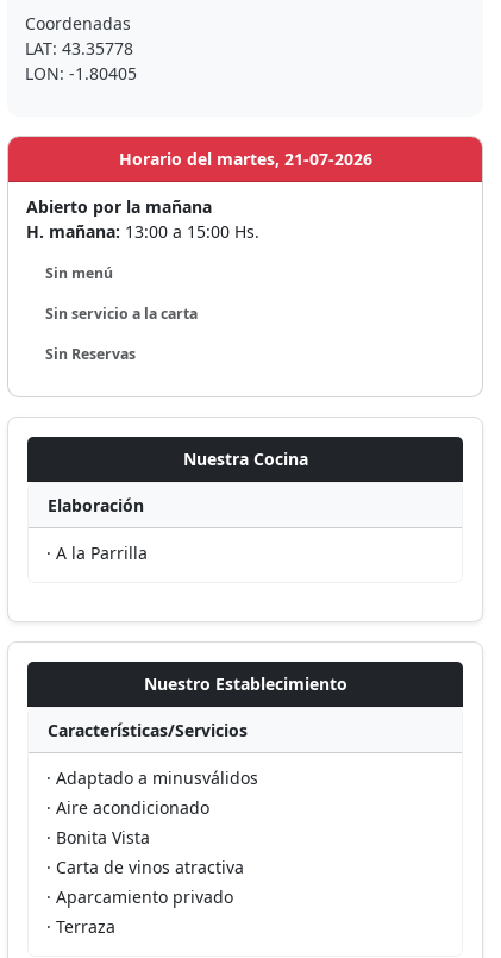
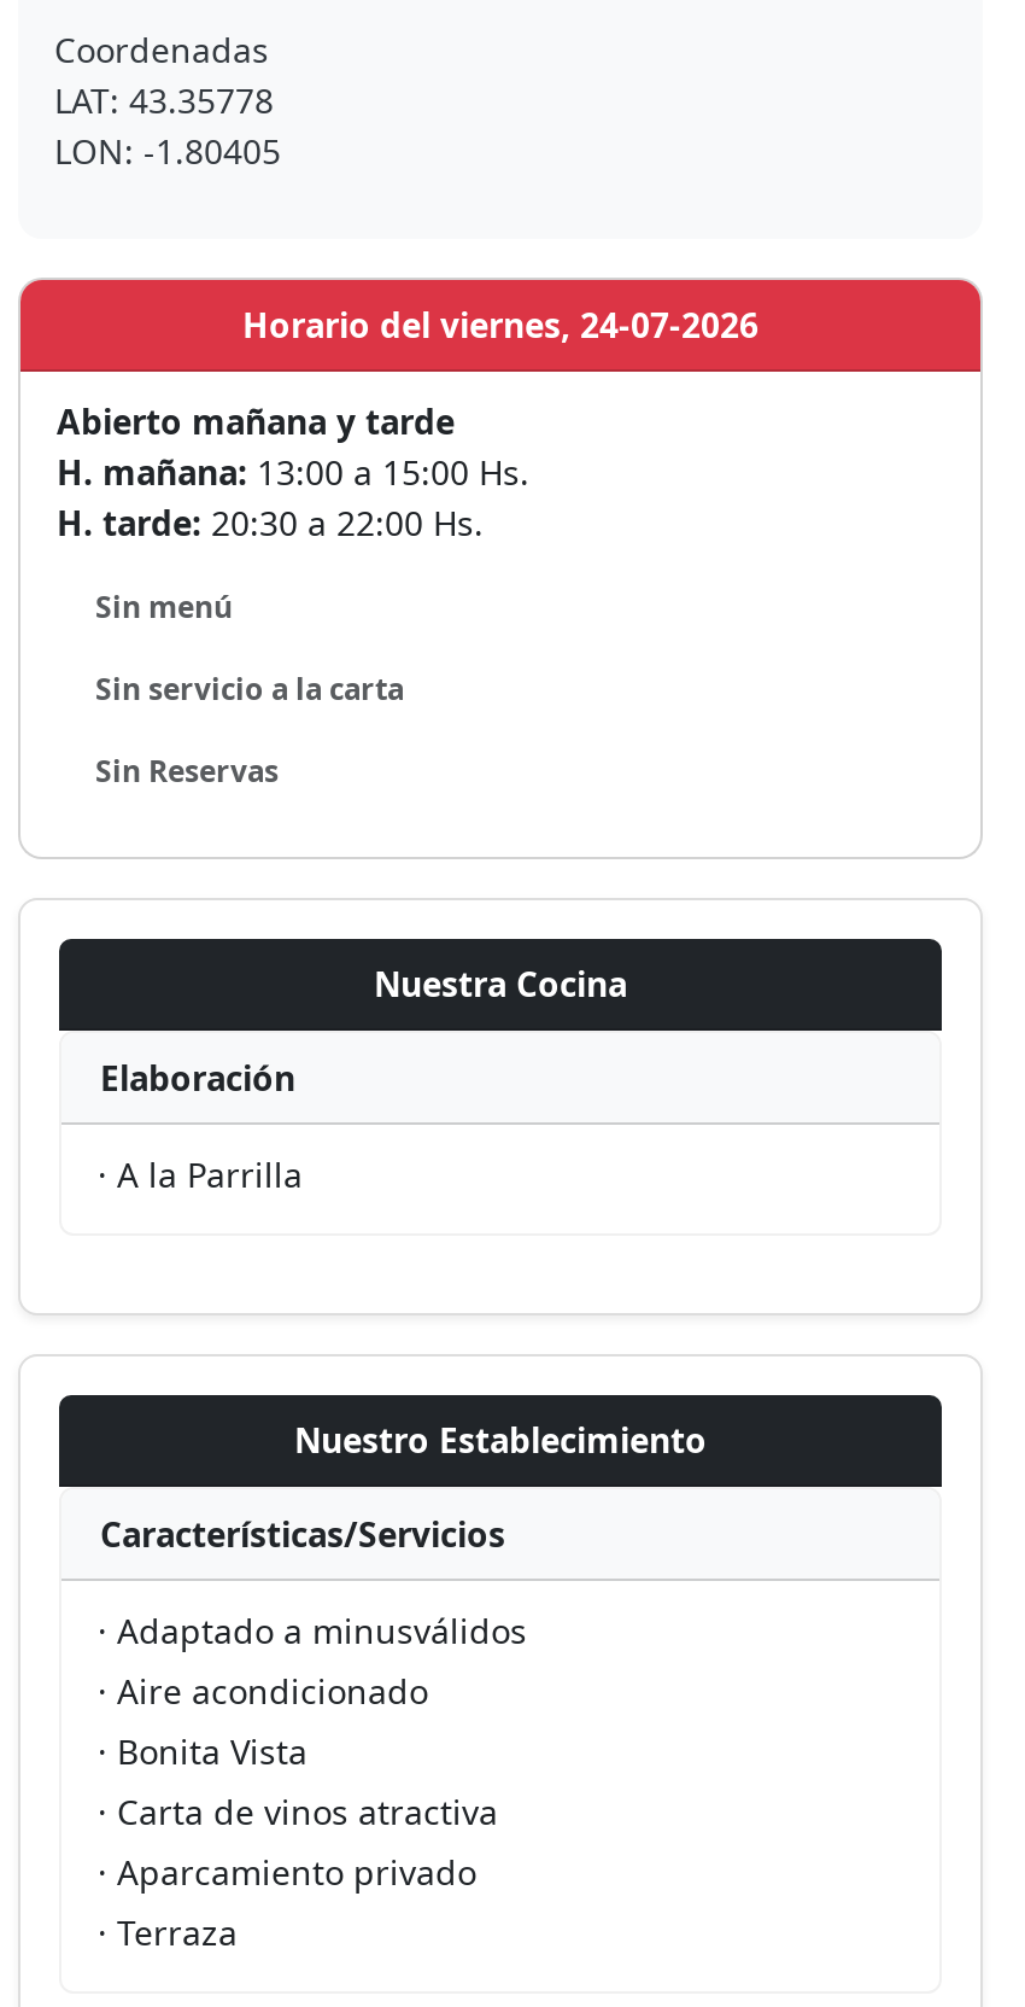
- Horario del martes, 21-07-2026
+ Horario del viernes, 24-07-2026

- Abierto por la mañana
+ Abierto mañana y tarde

+ H. tarde: 20:30 a 22:00 Hs.
